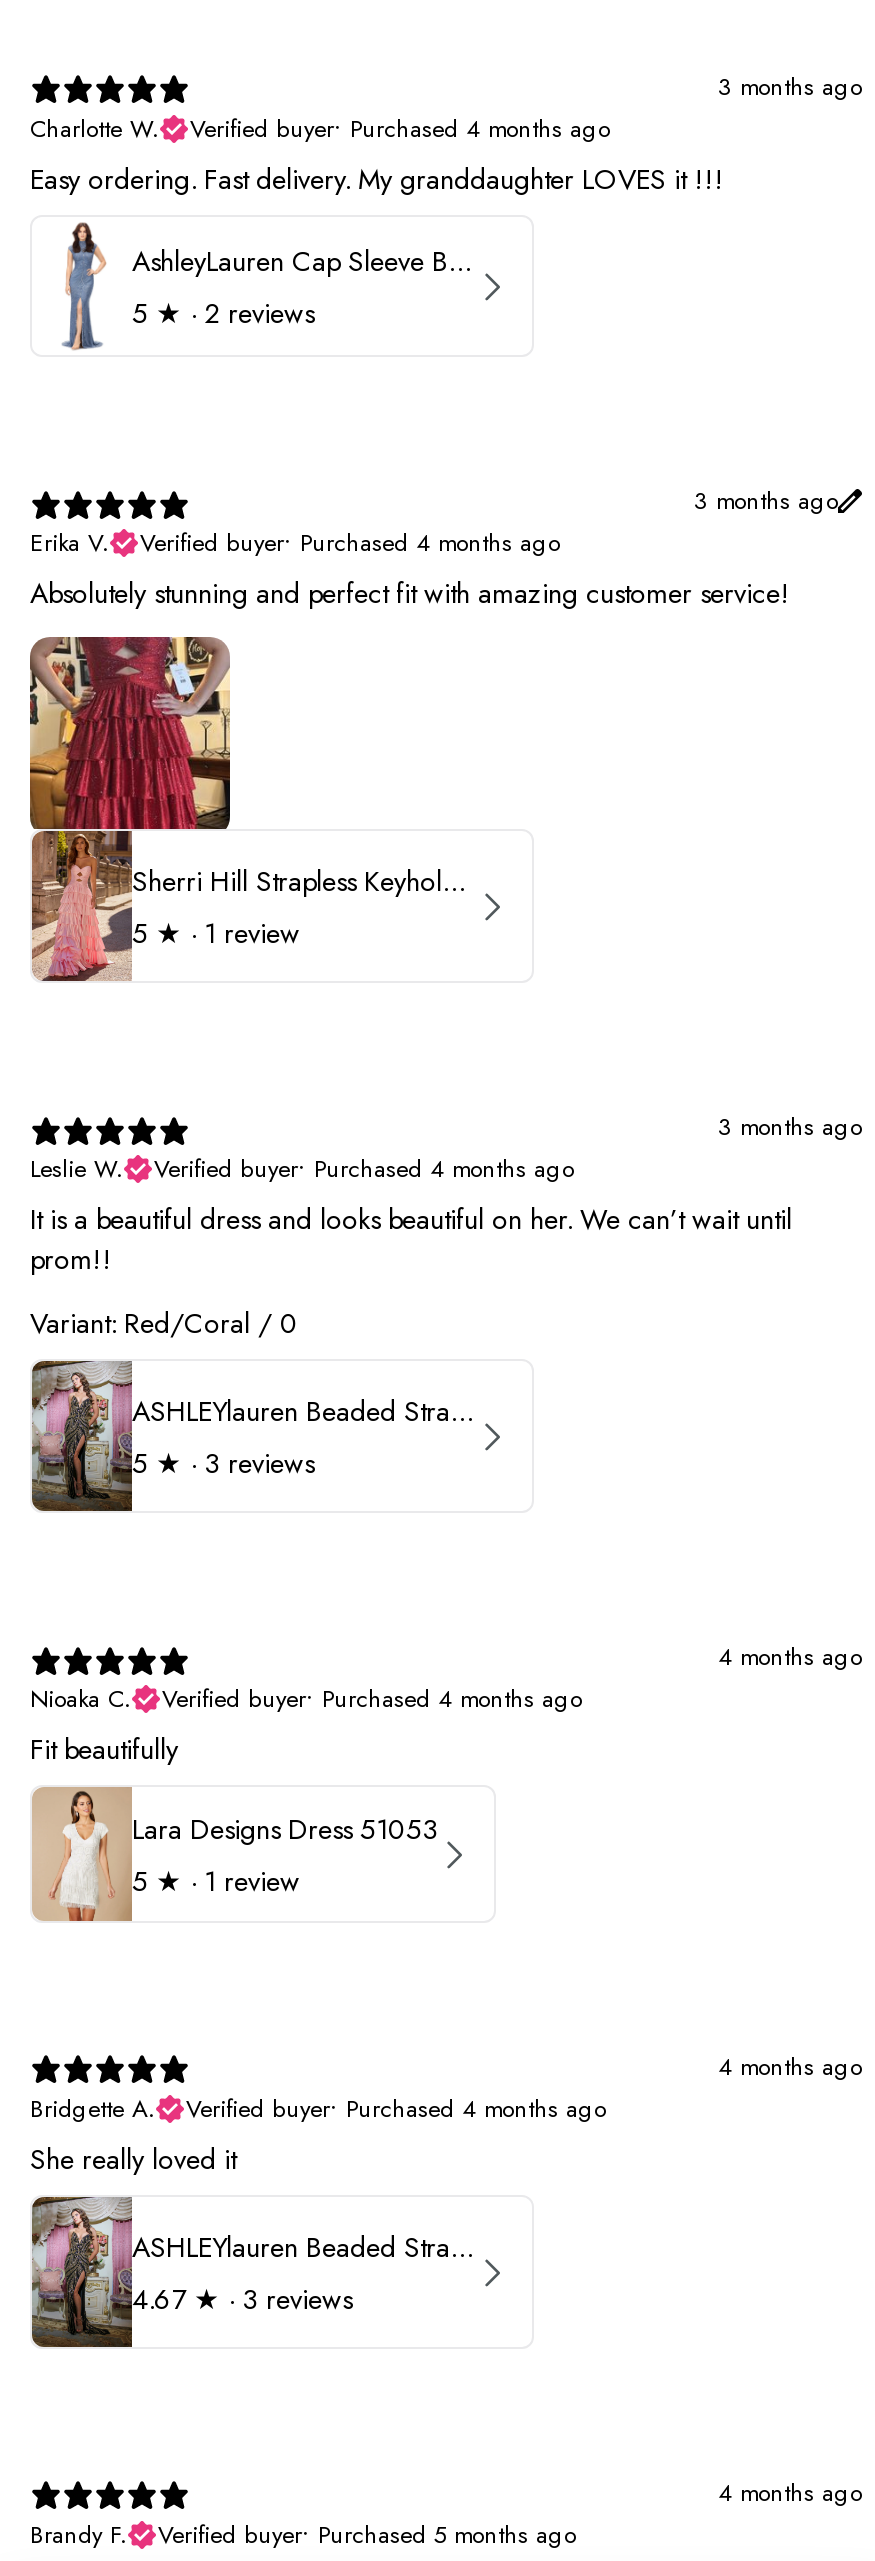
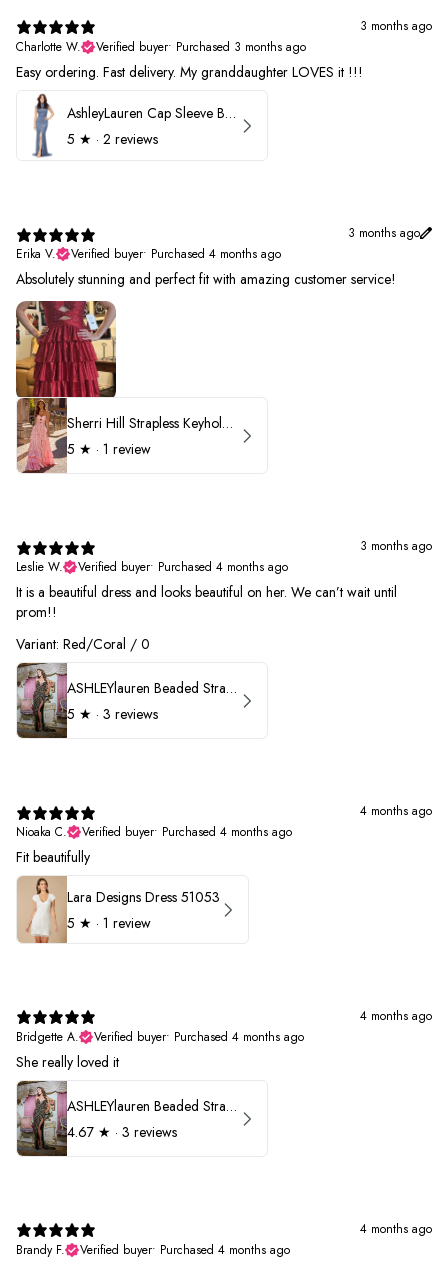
- Verified buyer • Purchased 4 months ago
+ Verified buyer • Purchased 3 months ago

- Verified buyer • Purchased 5 months ago
+ Verified buyer • Purchased 4 months ago
